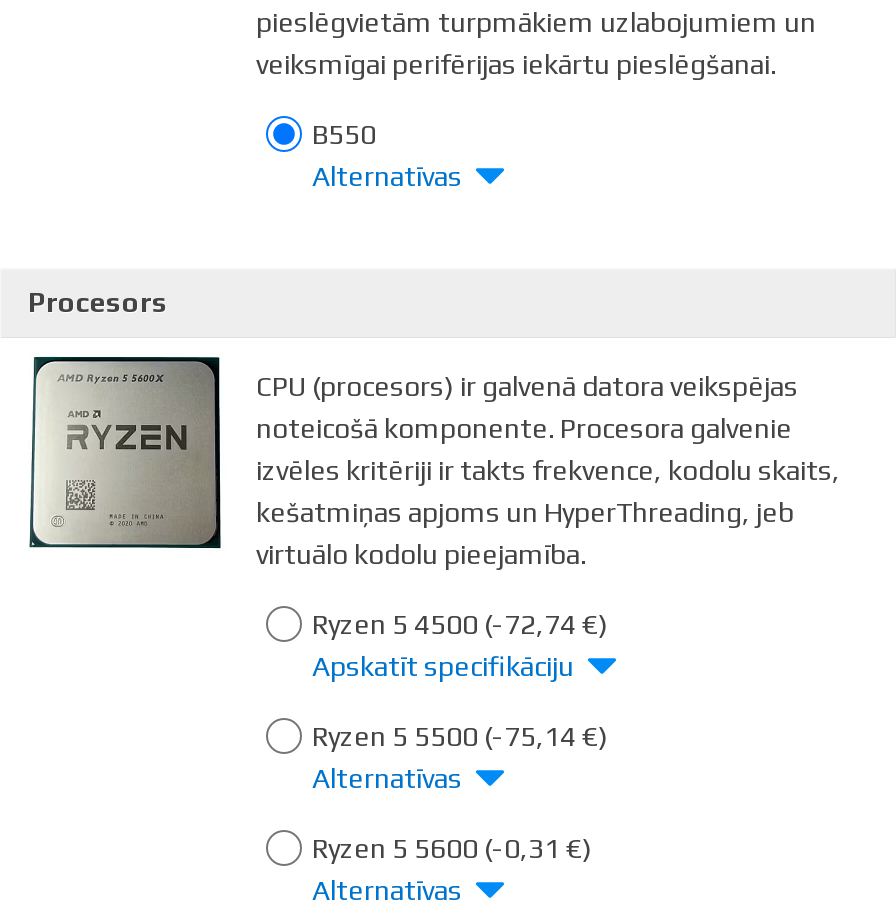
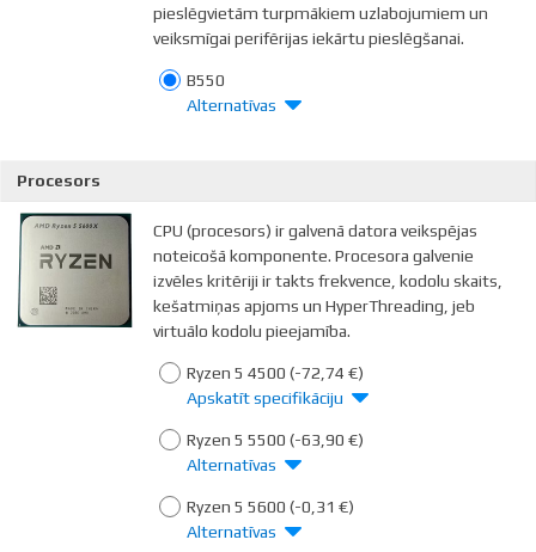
- Ryzen 5 5500 (-75,14 €)
+ Ryzen 5 5500 (-63,90 €)
